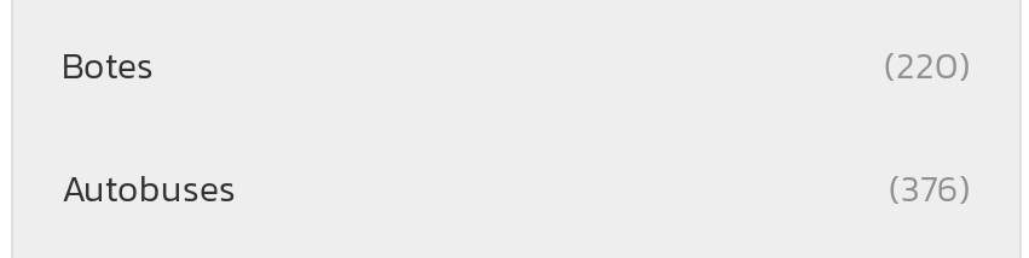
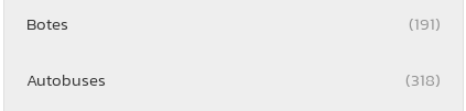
- (220)
+ (191)

- (376)
+ (318)
